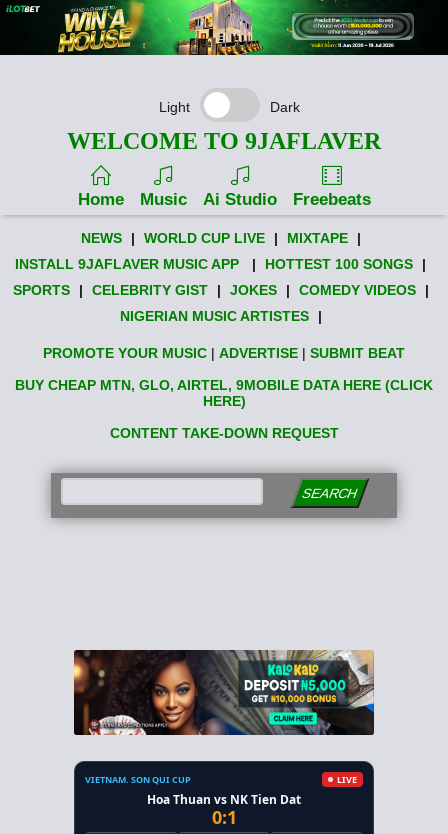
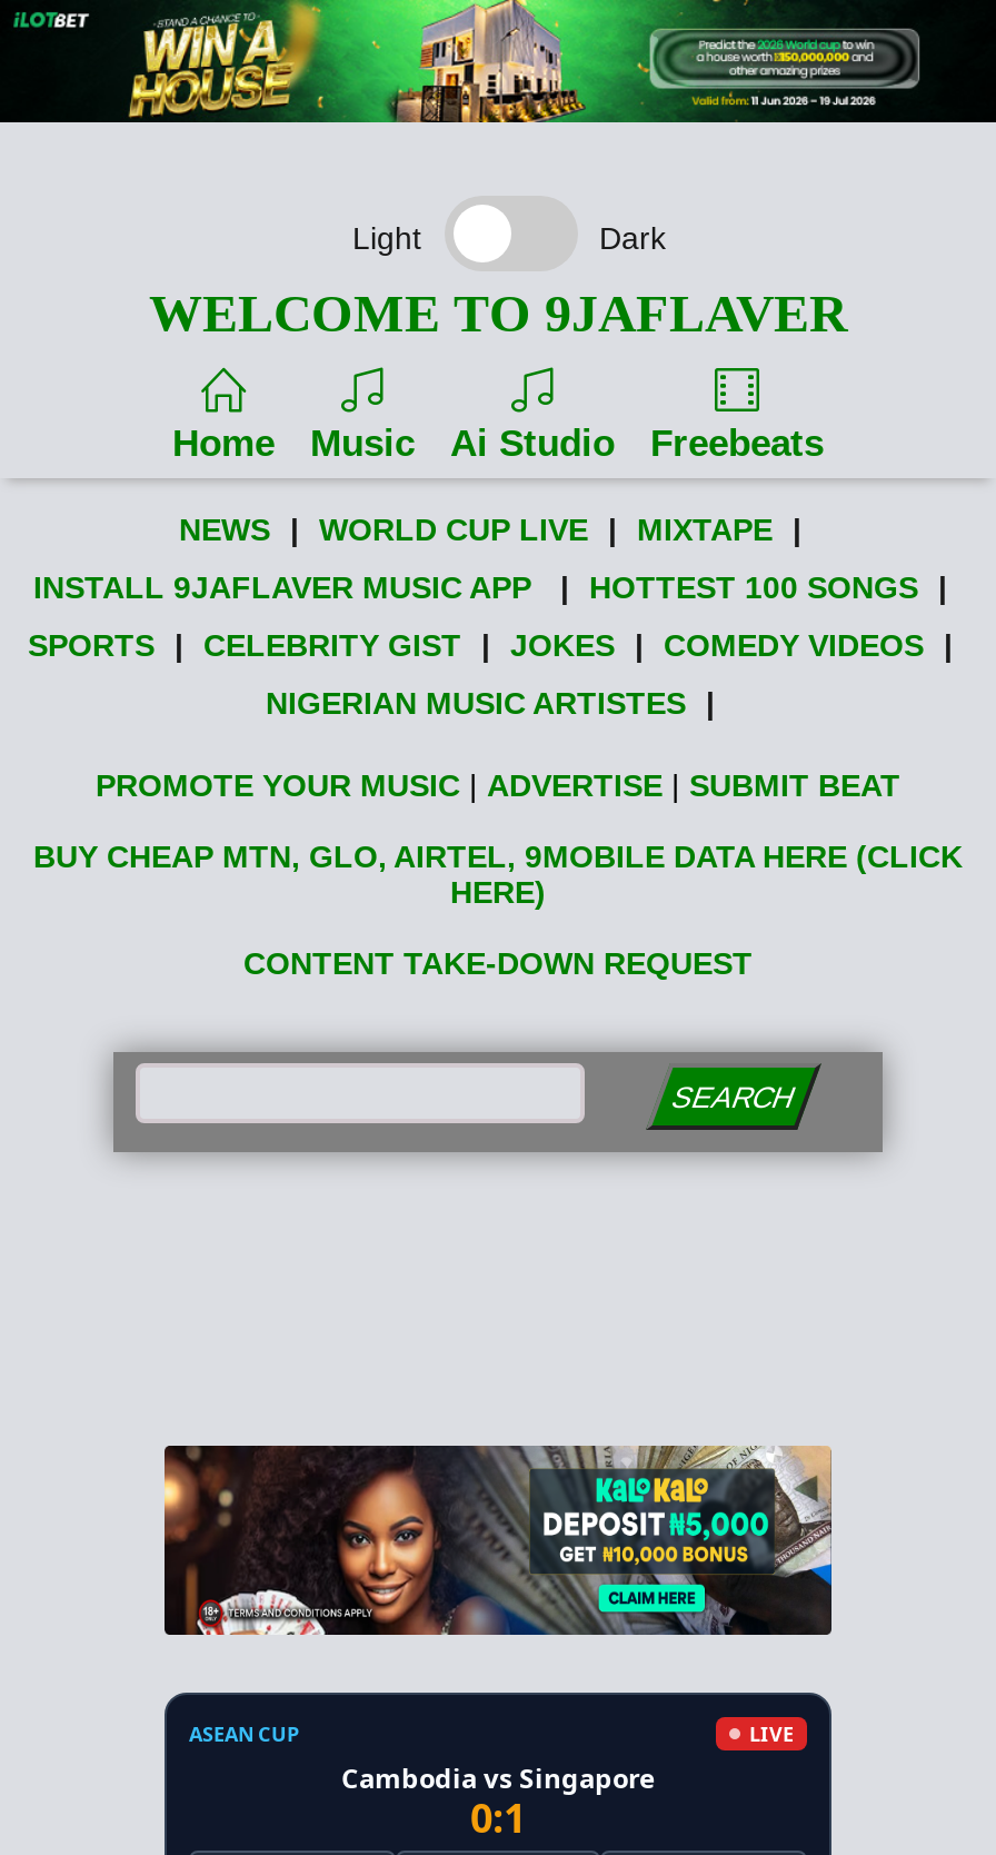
- VIETNAM. SON QUI CUP
+ ASEAN CUP

- Hoa Thuan vs NK Tien Dat
+ Cambodia vs Singapore
